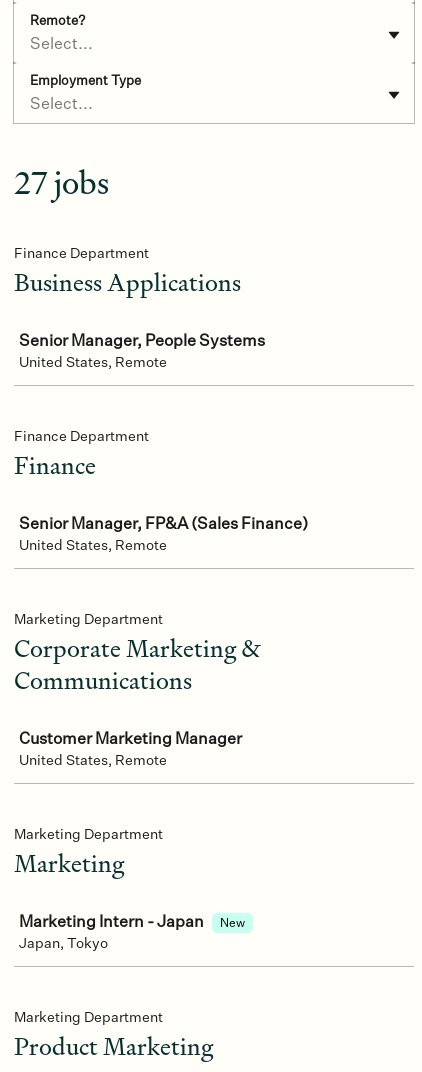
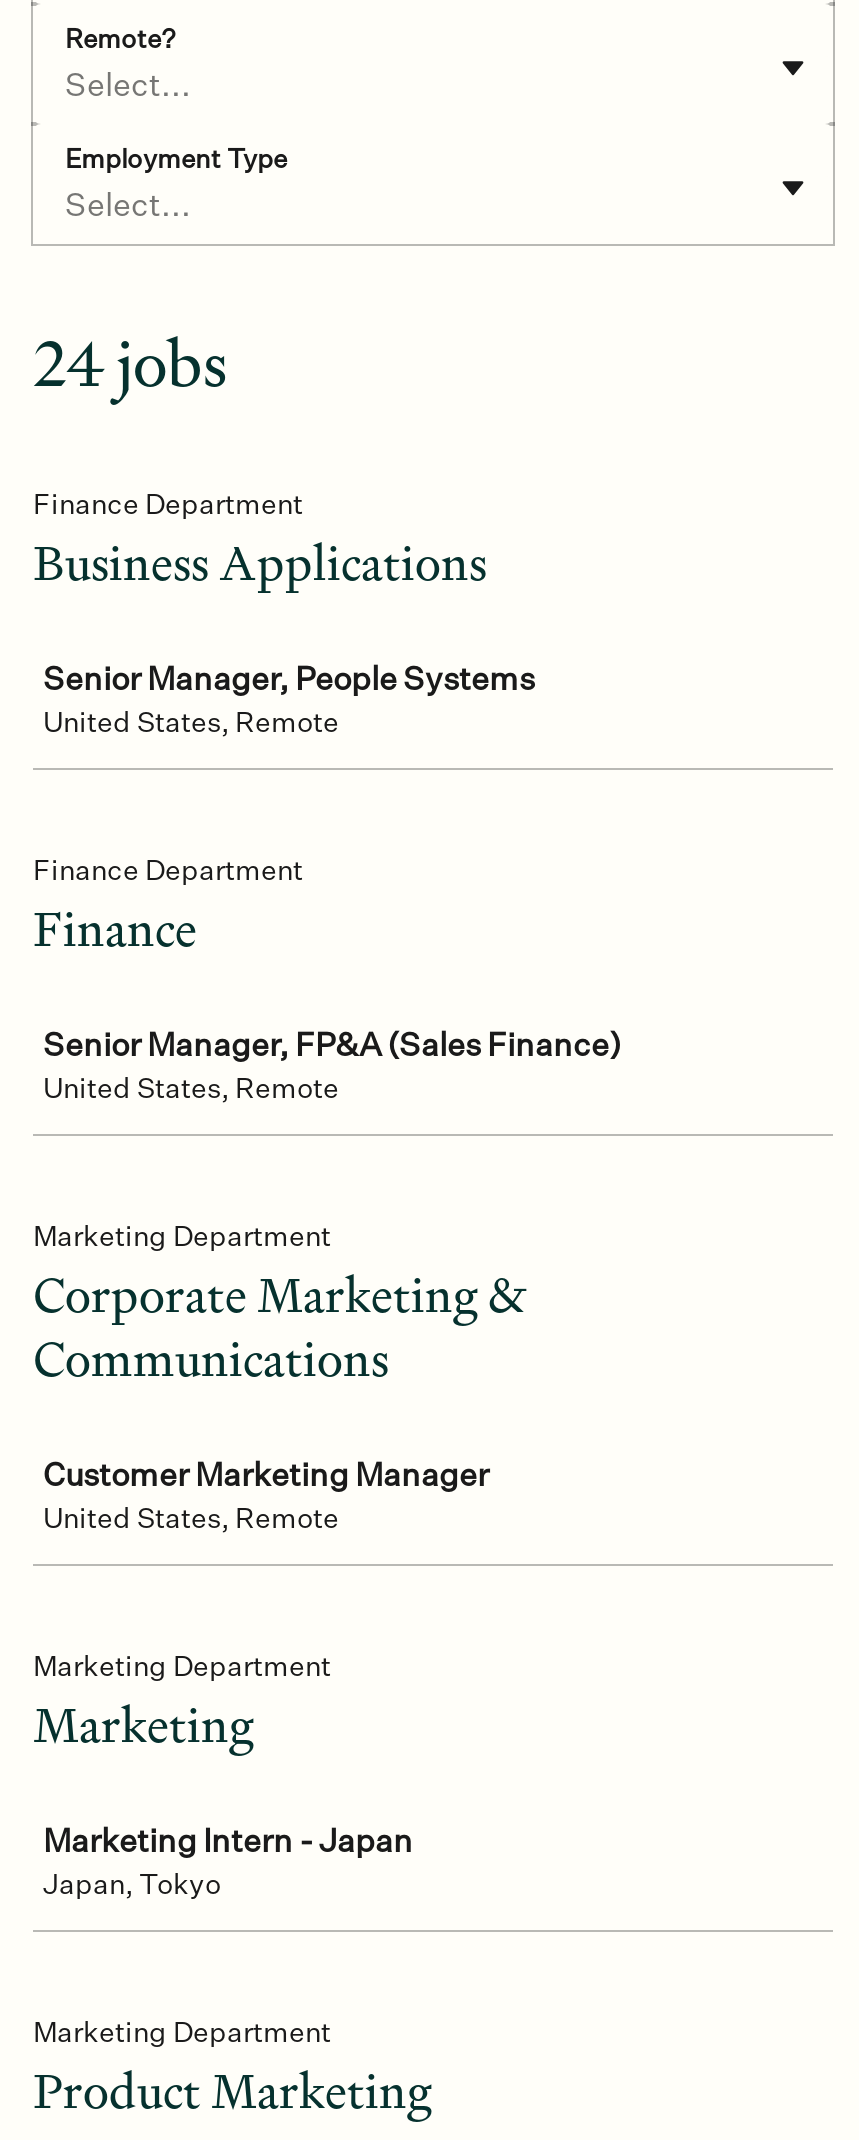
- 27 jobs
+ 24 jobs

- New
